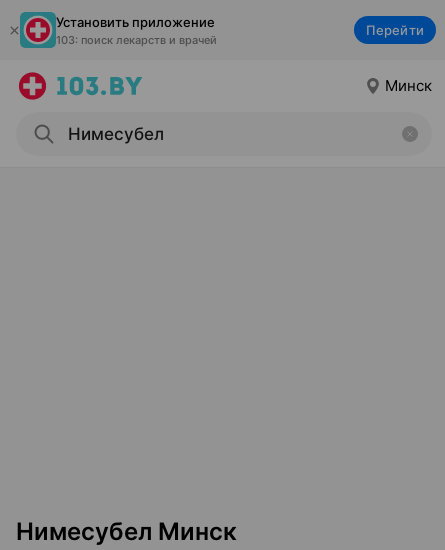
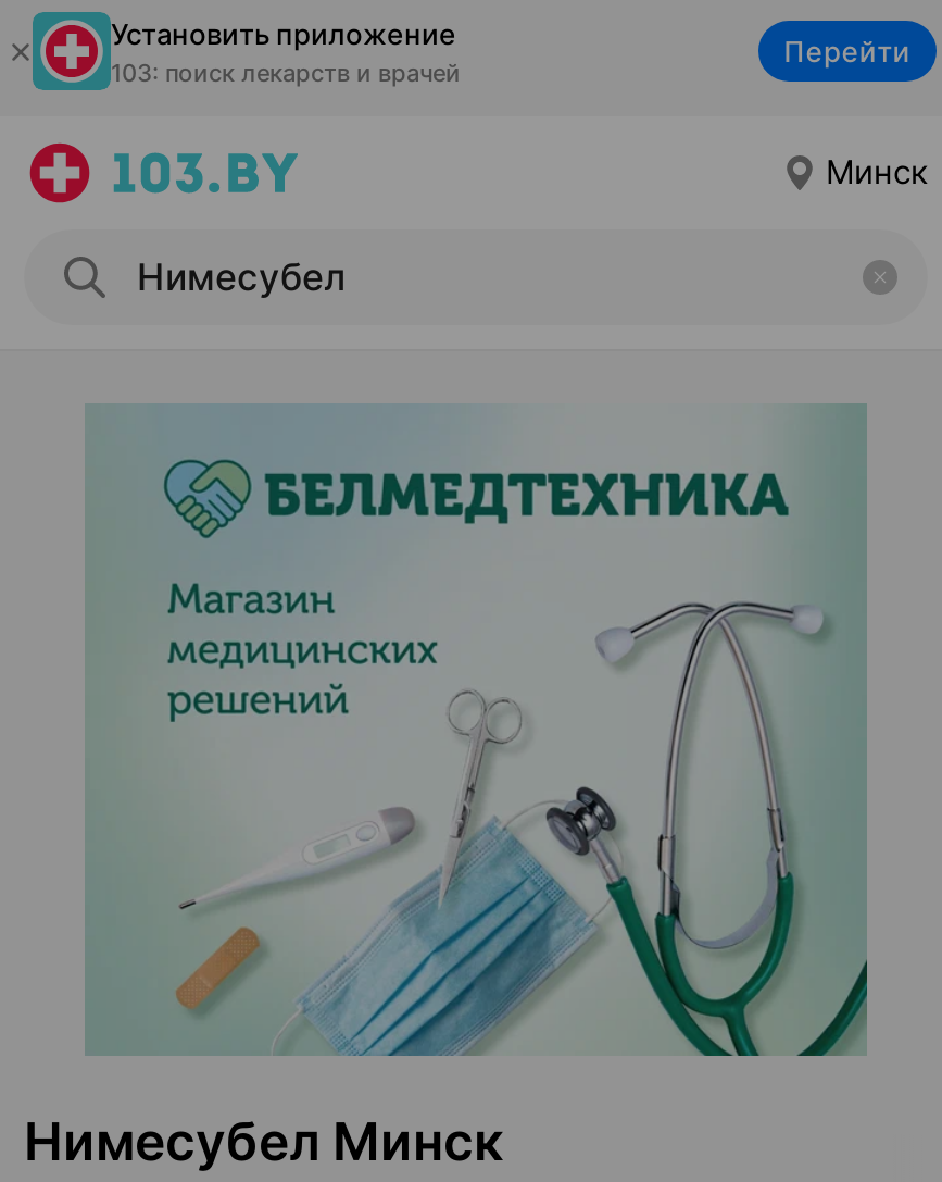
+ [image]
